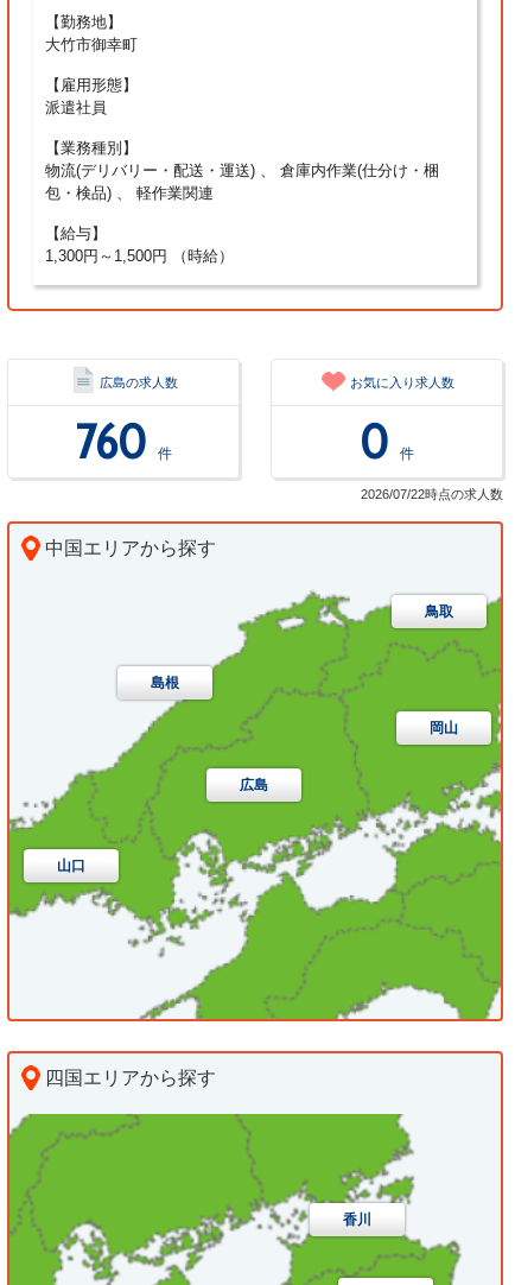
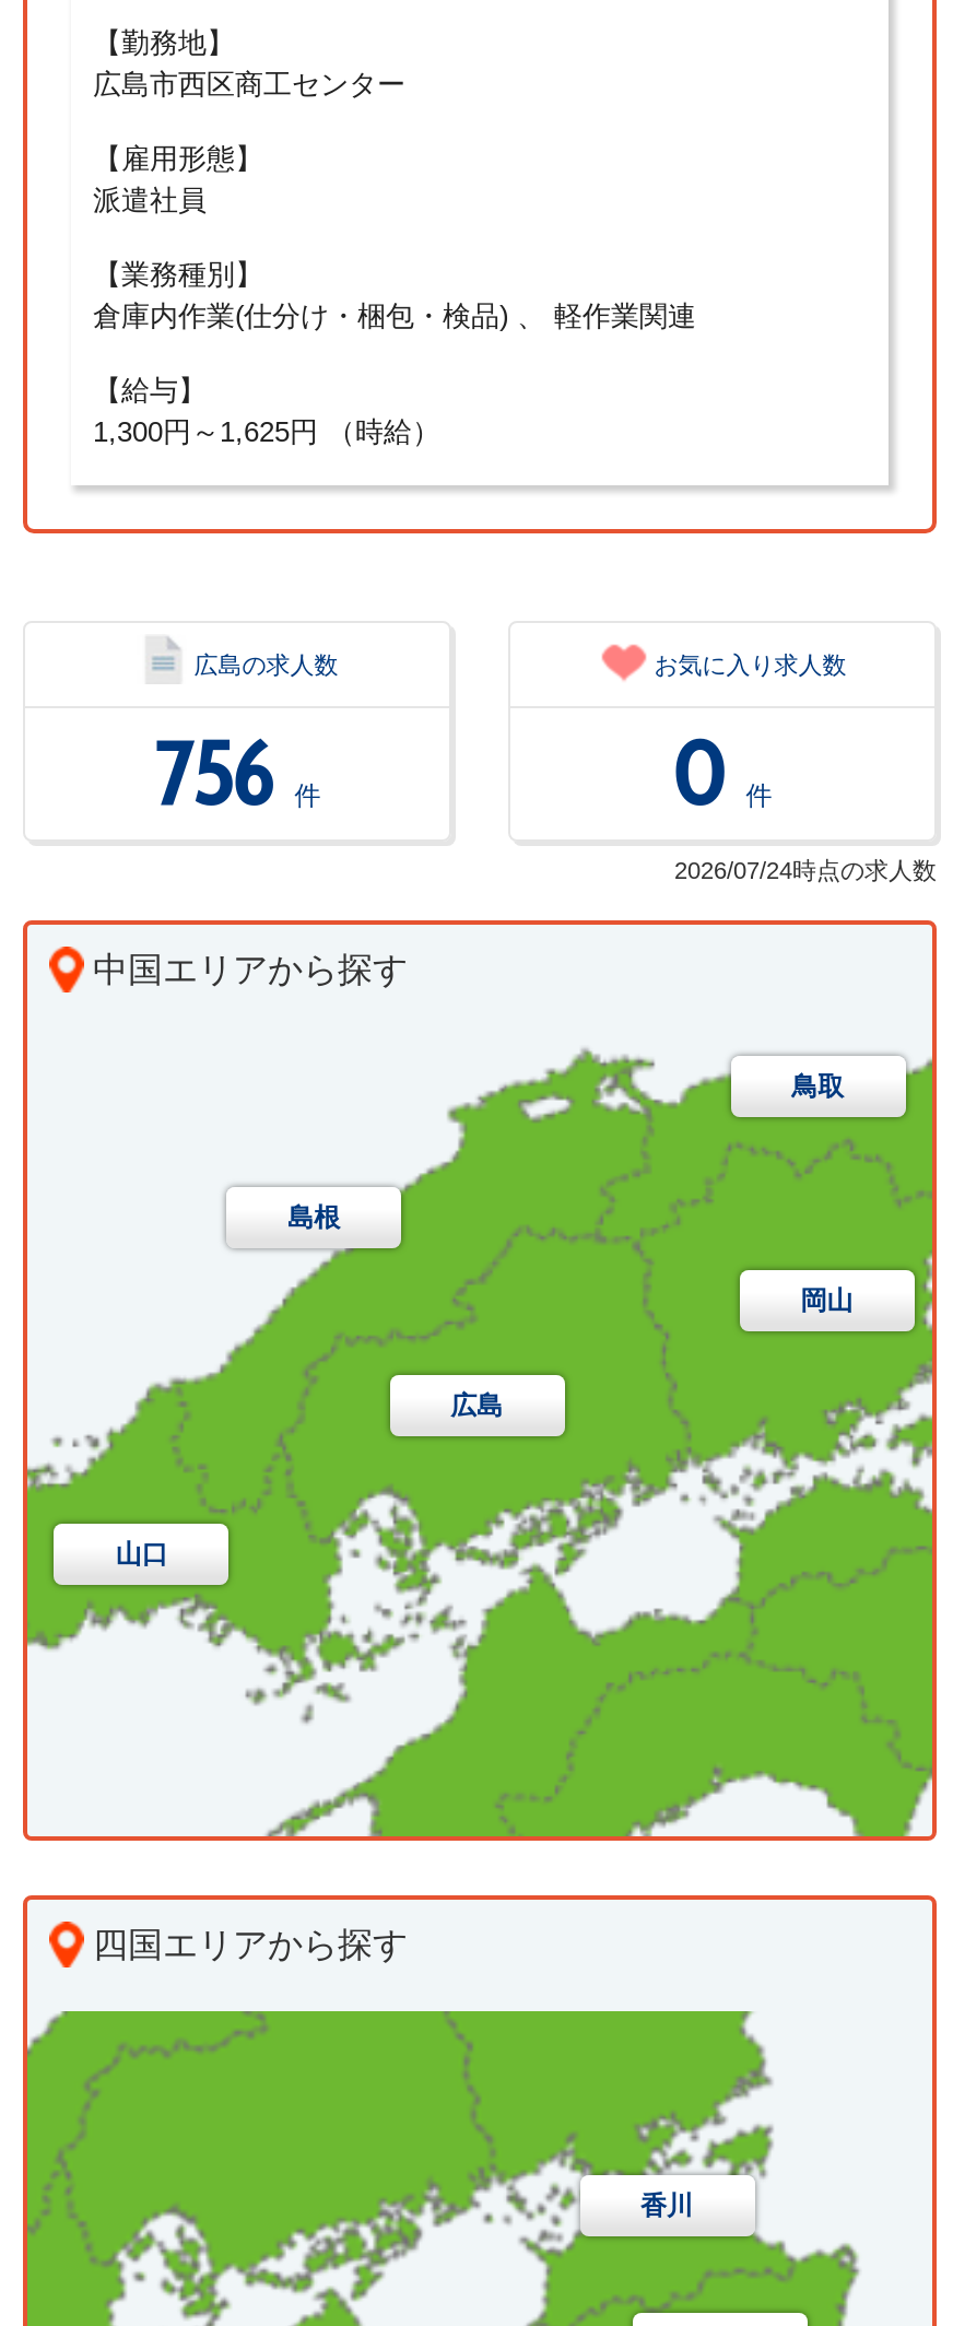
- 大竹市御幸町
+ 広島市西区商工センター

- 物流(デリバリー・配送・運送) 、 倉庫内作業(仕分け・梱
- 包・検品) 、 軽作業関連
+ 倉庫内作業(仕分け・梱包・検品) 、 軽作業関連

- 1,300円～1,500円 （時給）
+ 1,300円～1,625円 （時給）

- 760 件
+ 756 件

- 2026/07/22時点の求人数
+ 2026/07/24時点の求人数
